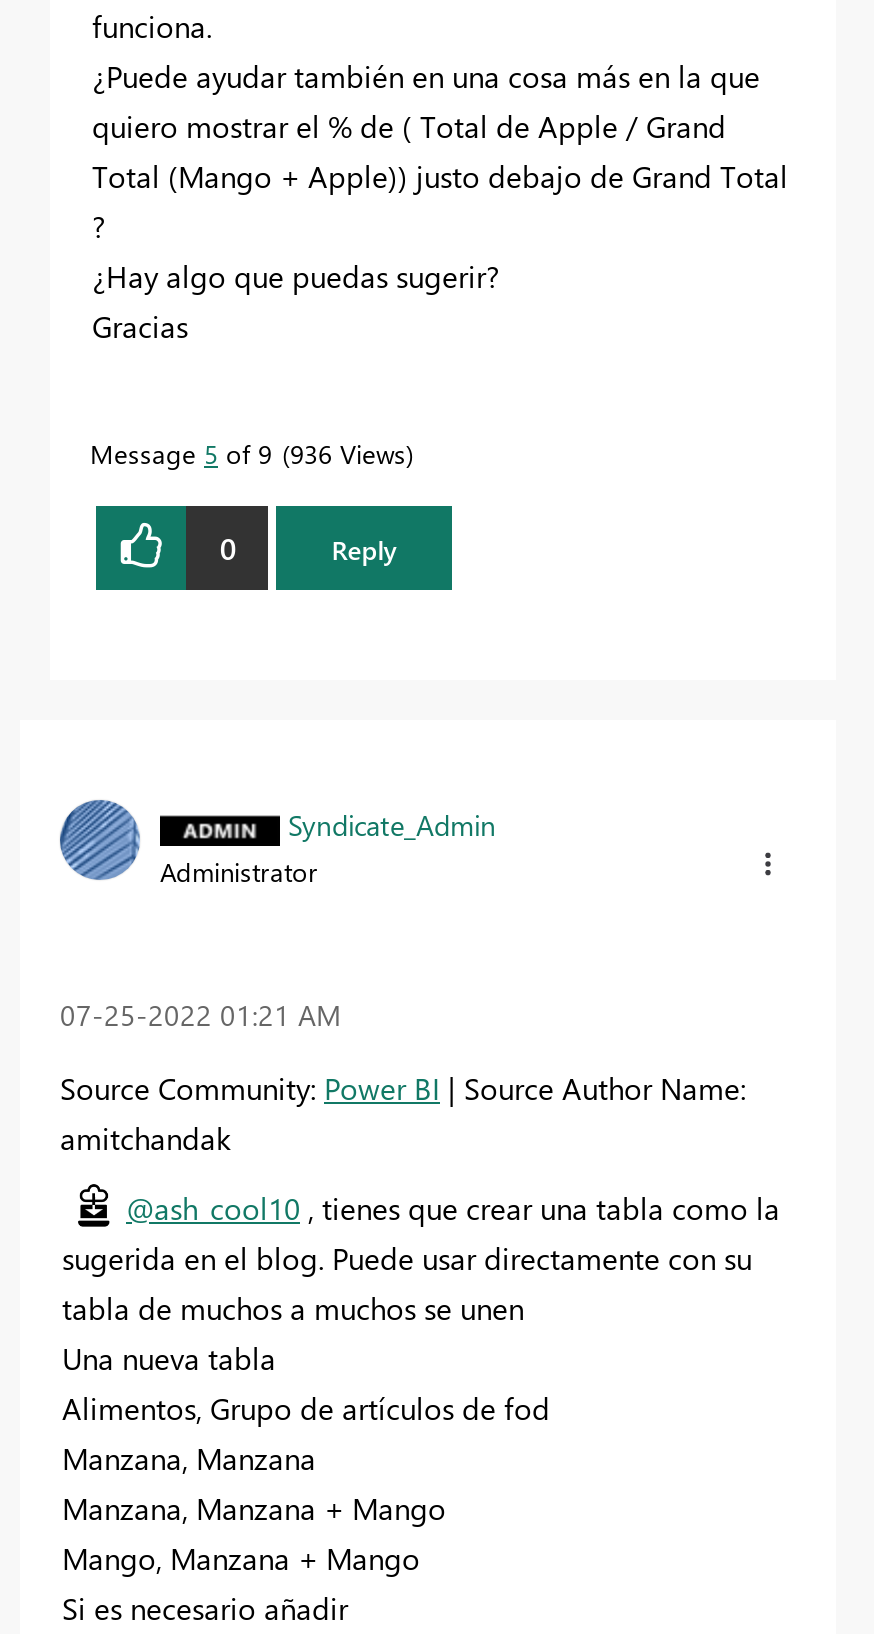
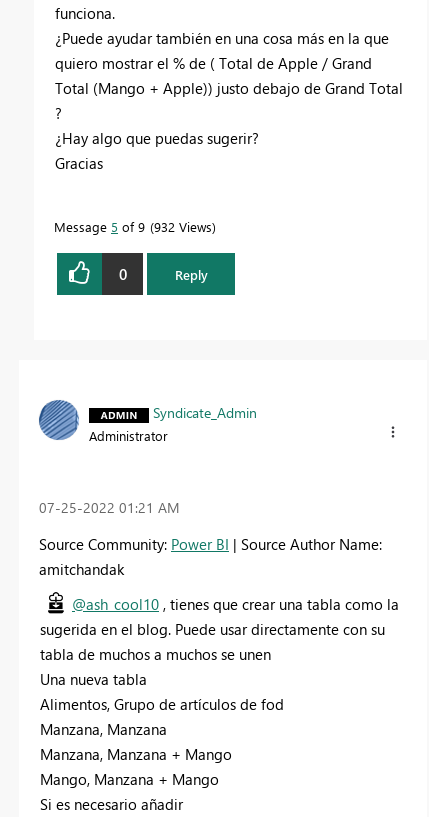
- Message 5 of 9 936 Views
+ Message 5 of 9 932 Views
